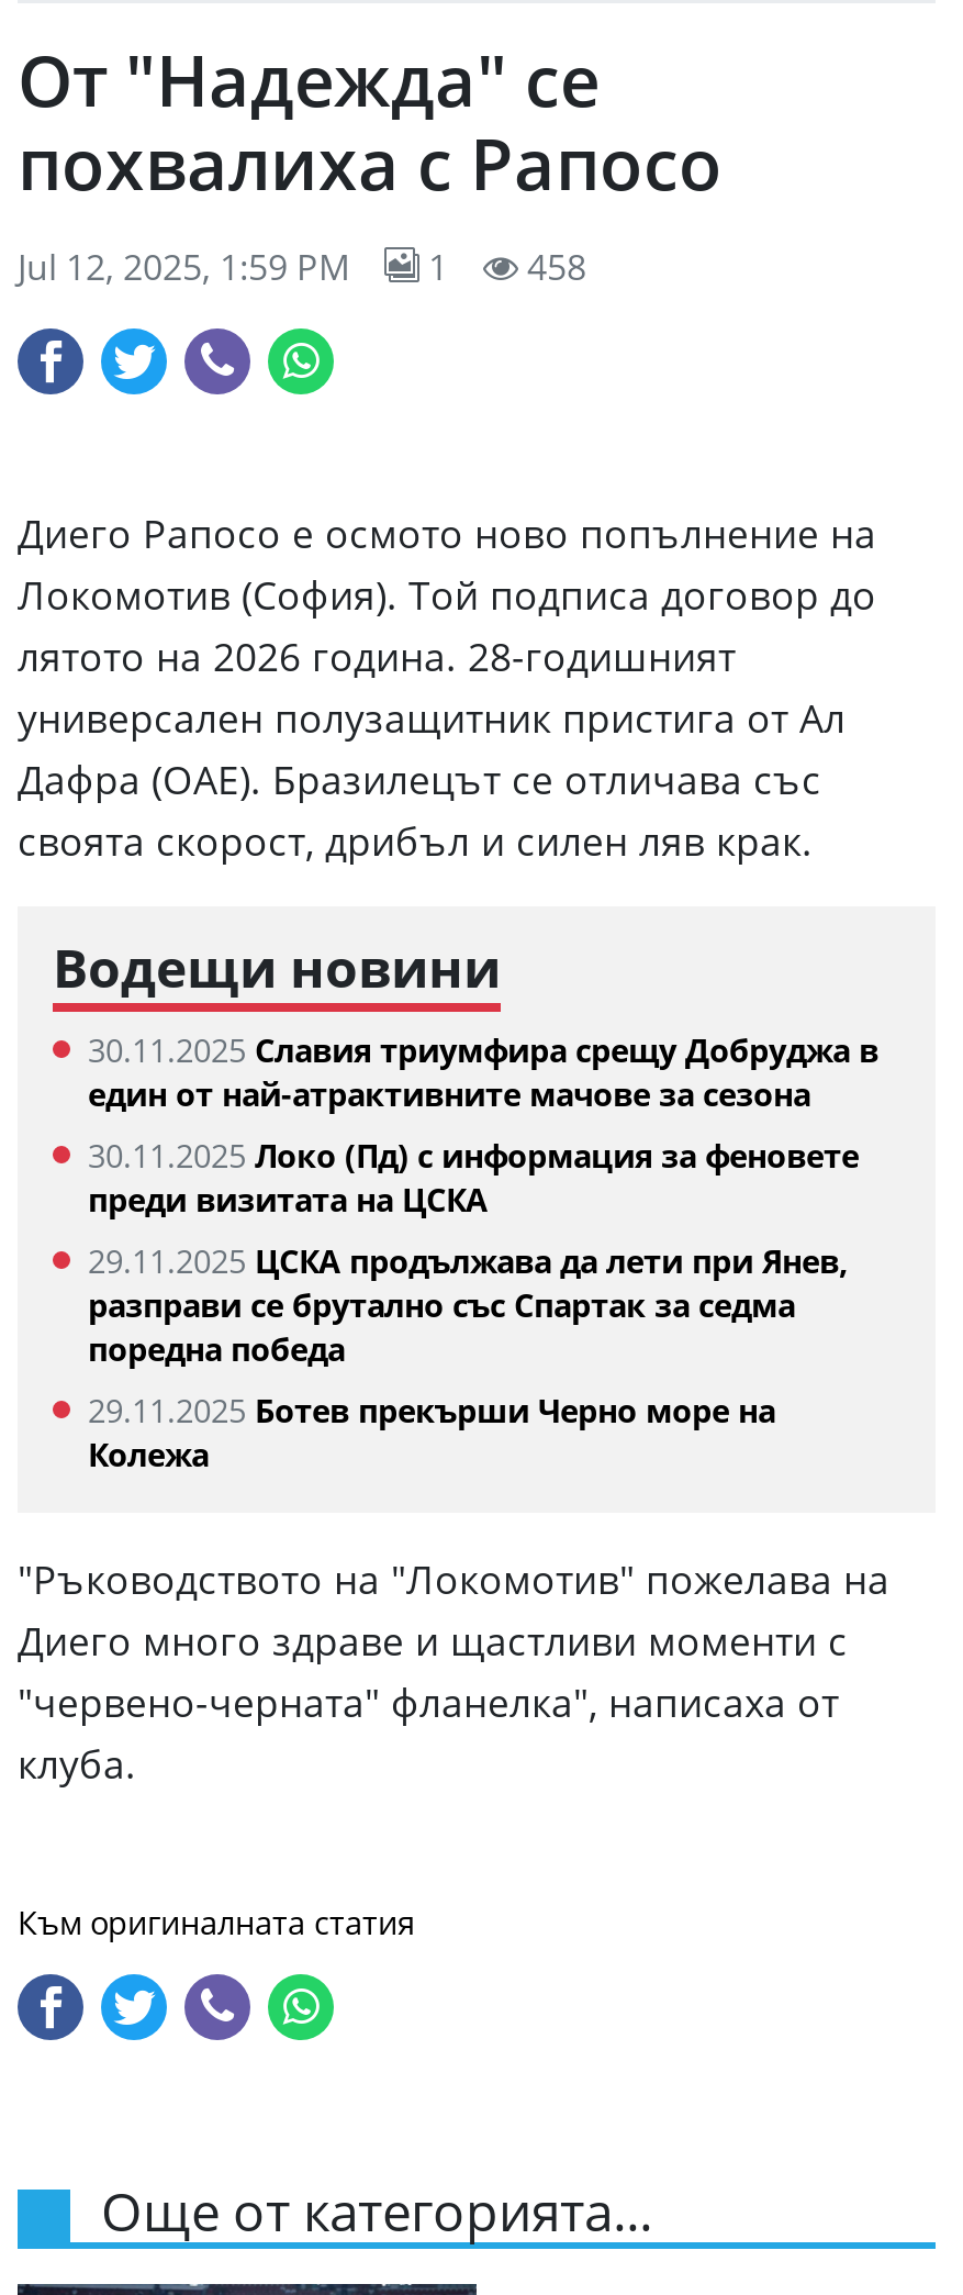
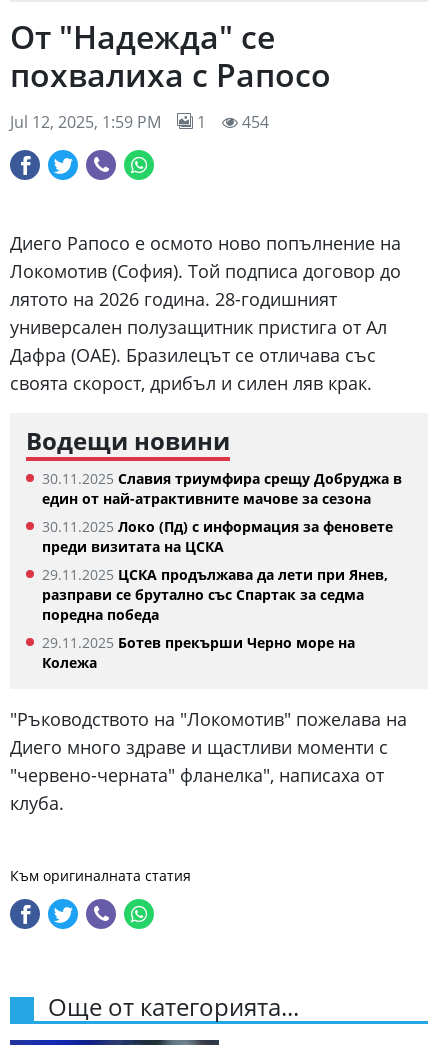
- Jul 12, 2025, 1:59 PM 1 458
+ Jul 12, 2025, 1:59 PM 1 454
